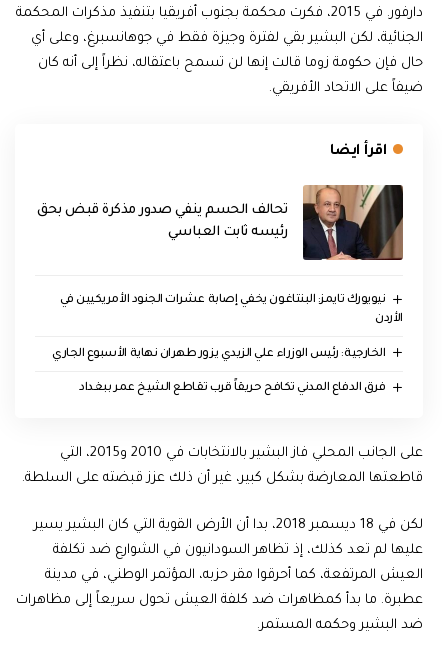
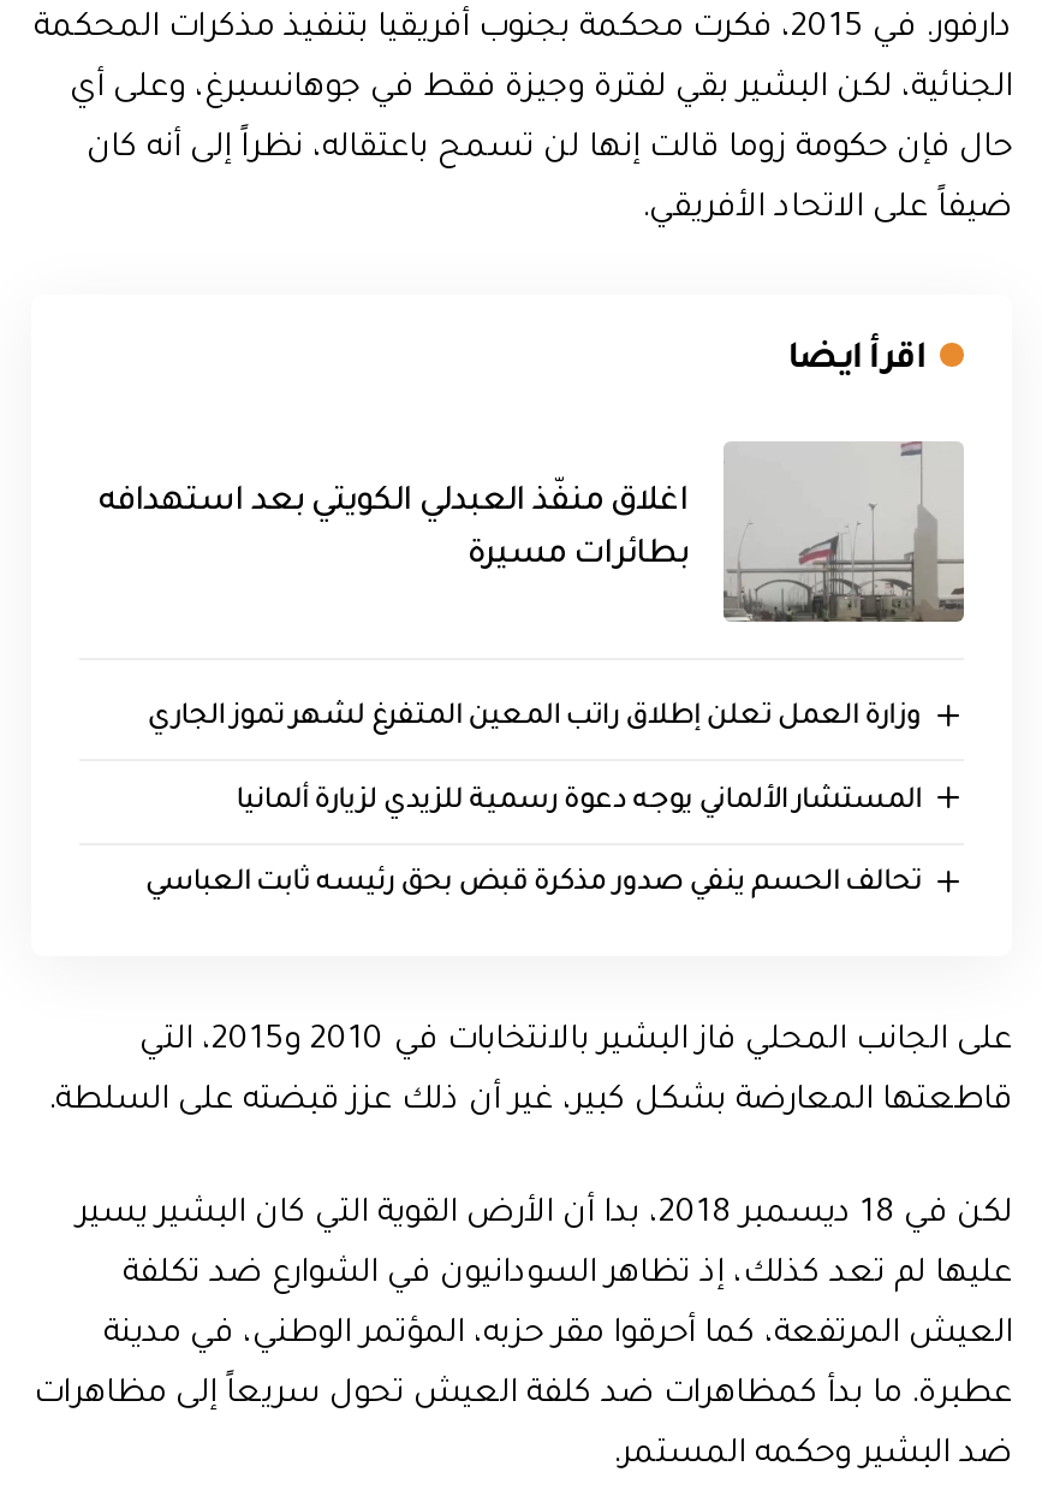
- [image]
- تحالف الحسم ينفي صدور مذكرة قبض بحق
- رئيسه ثابت العباسي
+ [image]
+ اغلاق منفّذ العبدلي الكويتي بعد استهدافه
+ بطائرات مسيرة

- نيويورك تايمز: البنتاغون يخفي إصابة عشرات الجنود الأمريكيين في
- الأردن
- الخارجية: رئيس الوزراء علي الزيدي يزور طهران نهاية الأسبوع الجاري
- فرق الدفاع المدني تكافح حريقاً قرب تقاطع الشيخ عمر ببغداد
+ وزارة العمل تعلن إطلاق راتب المعين المتفرغ لشهر تموز الجاري
+ المستشار الألماني يوجه دعوة رسمية للزيدي لزيارة ألمانيا
+ تحالف الحسم ينفي صدور مذكرة قبض بحق رئيسه ثابت العباسي
